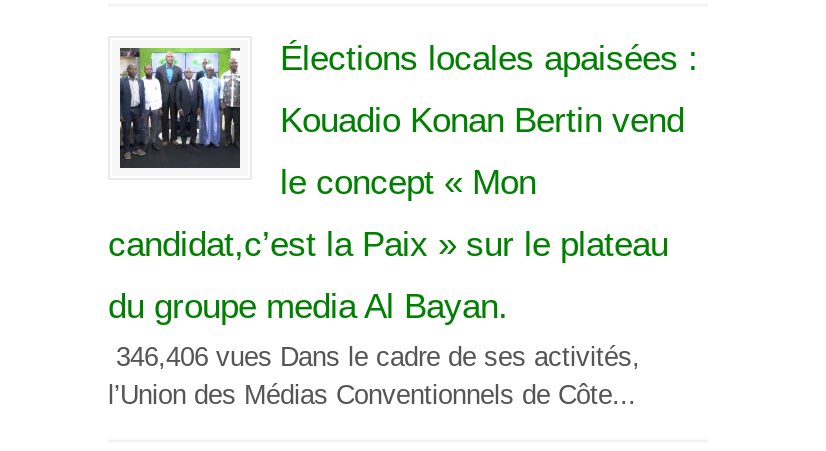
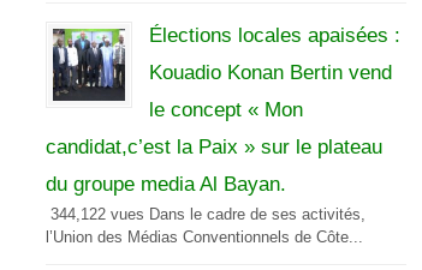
- 346,406 vues Dans le cadre de ses activités,
+ 344,122 vues Dans le cadre de ses activités,
